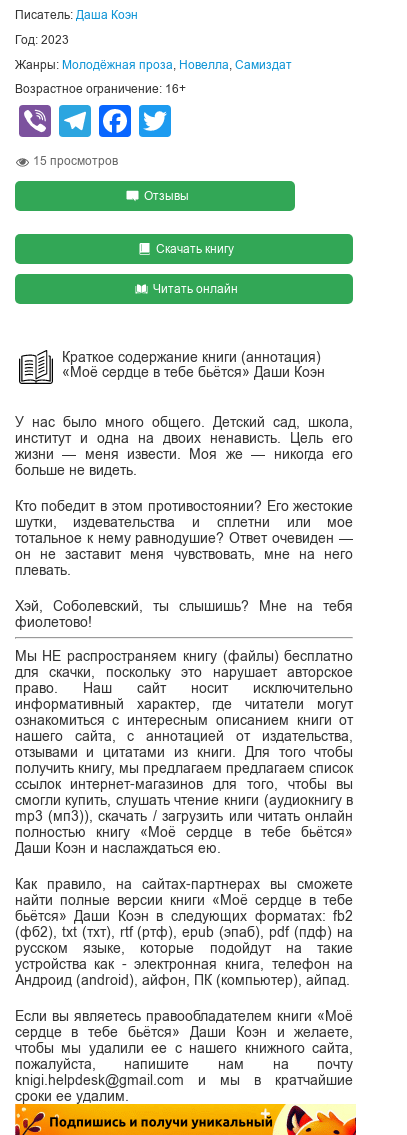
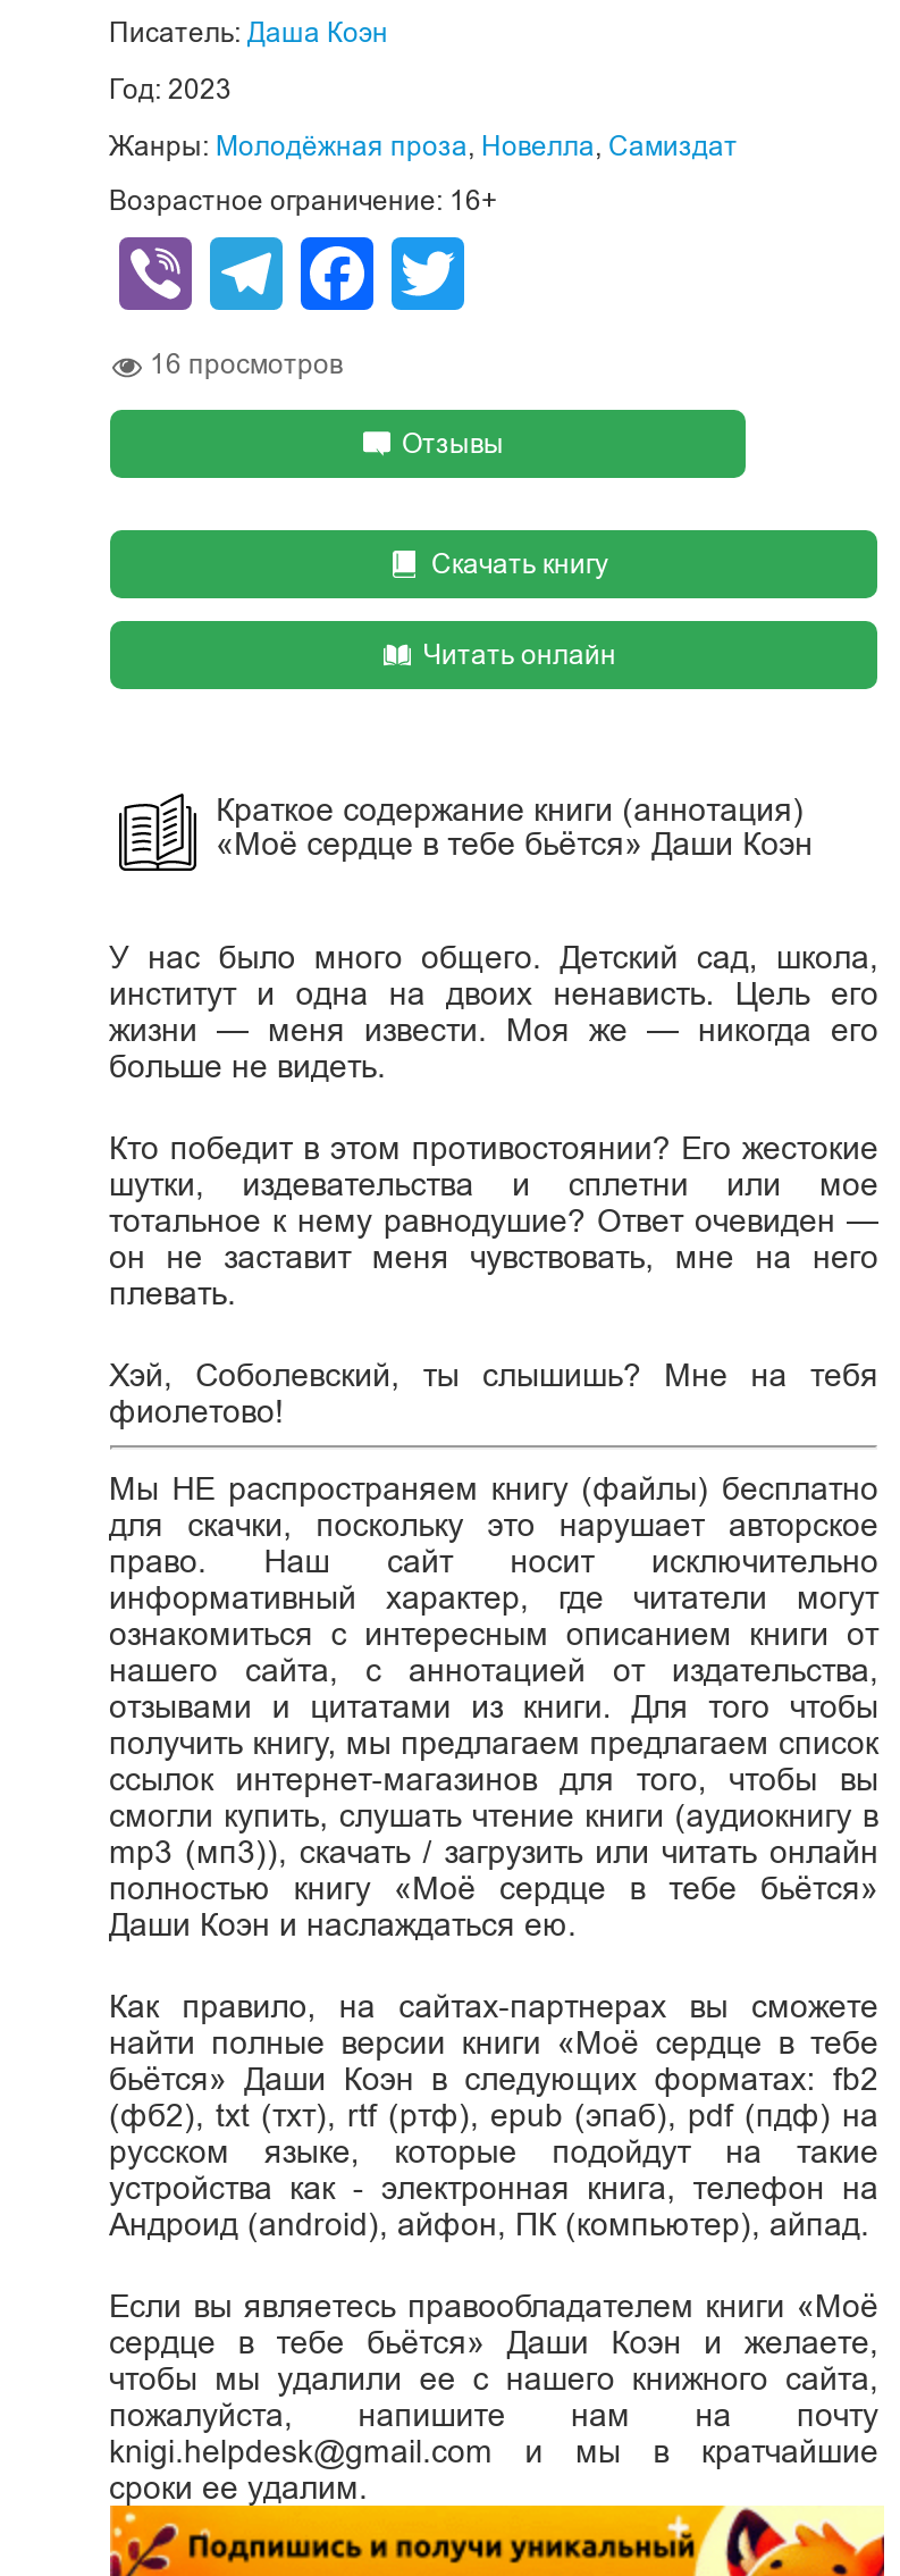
- 15 просмотров
+ 16 просмотров
